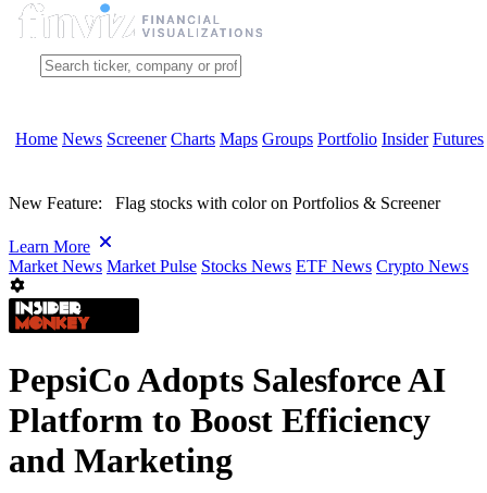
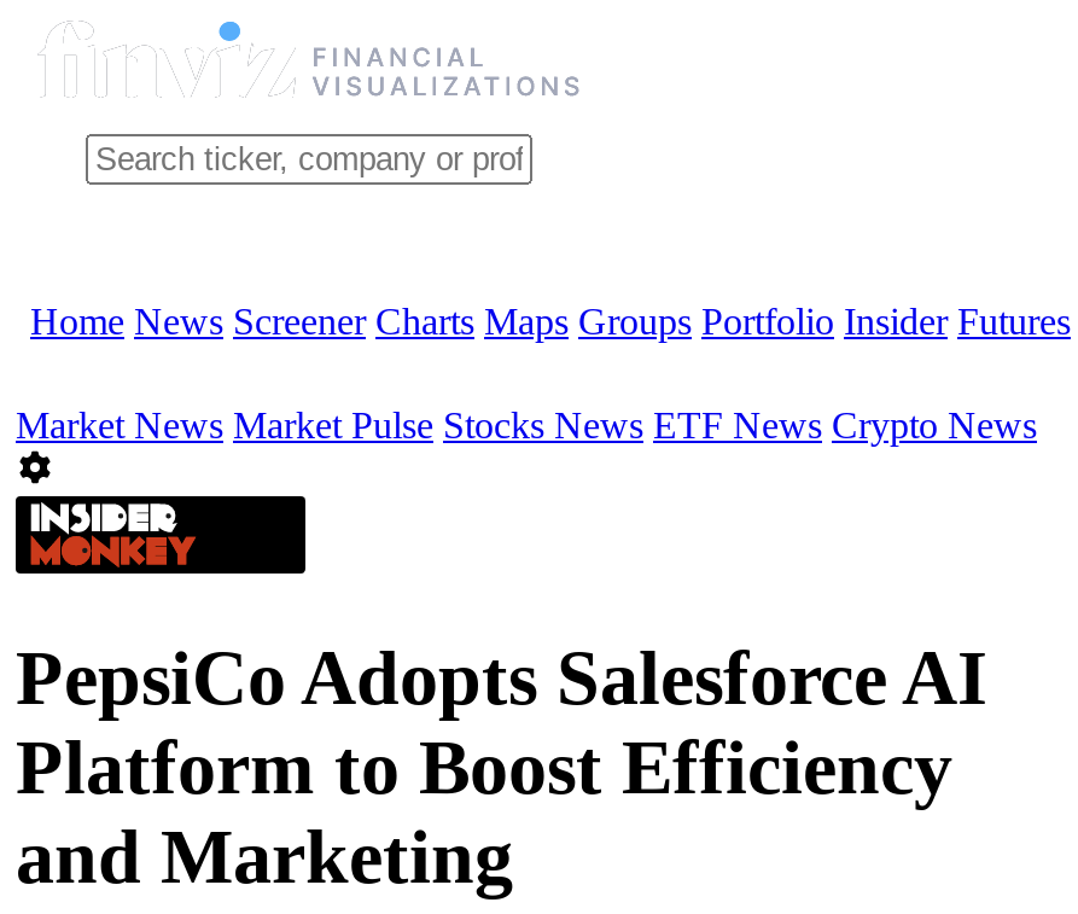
- New Feature: Flag stocks with color on Portfolios & Screener
- Learn More
